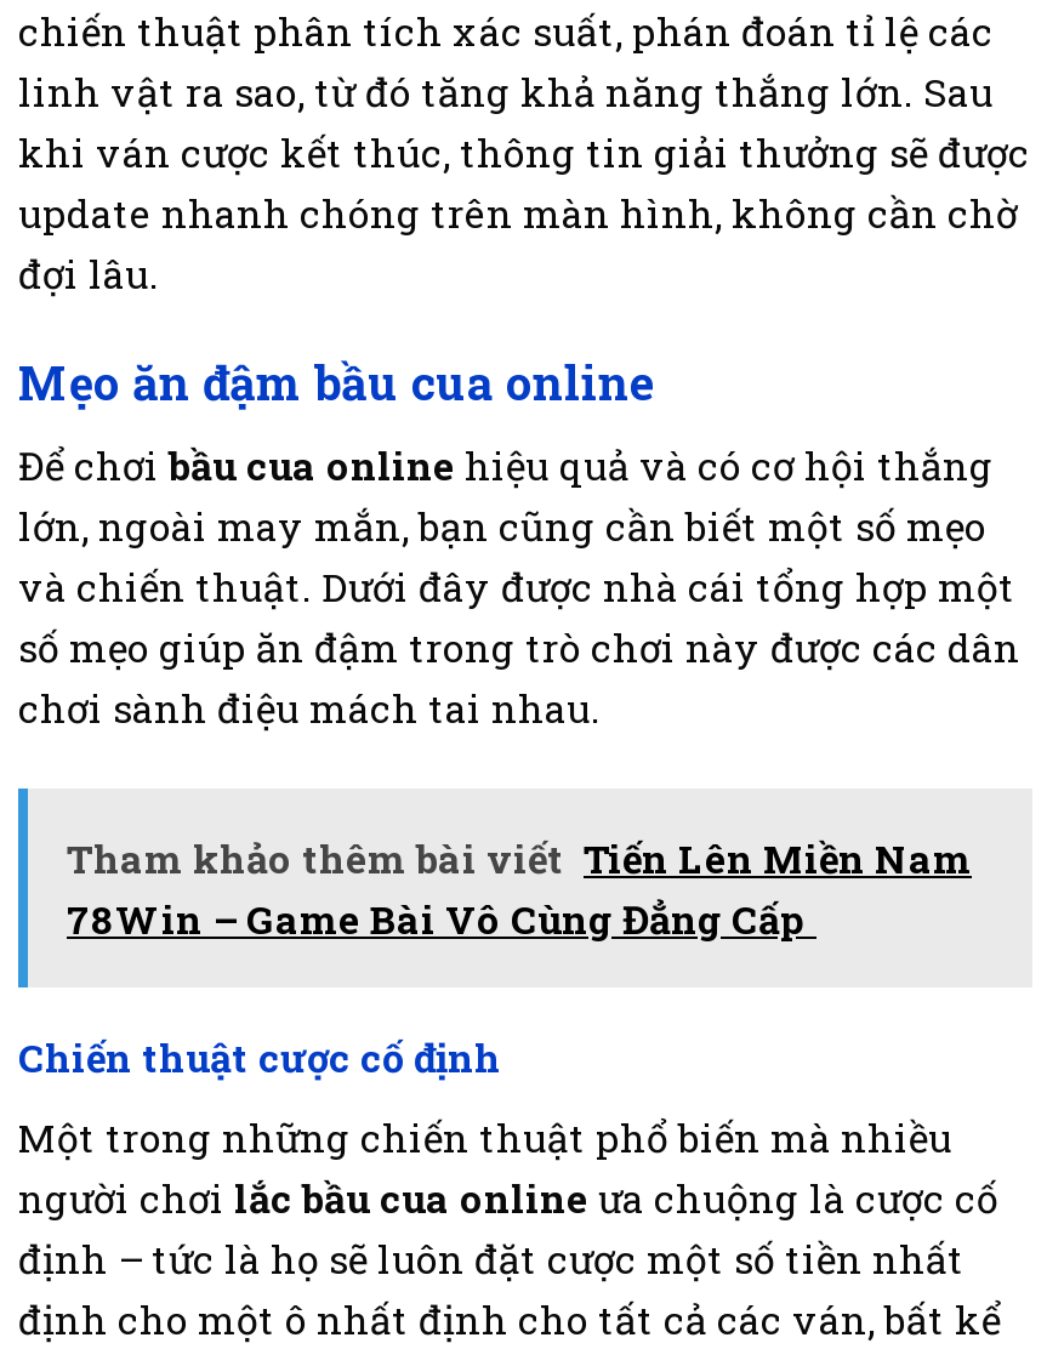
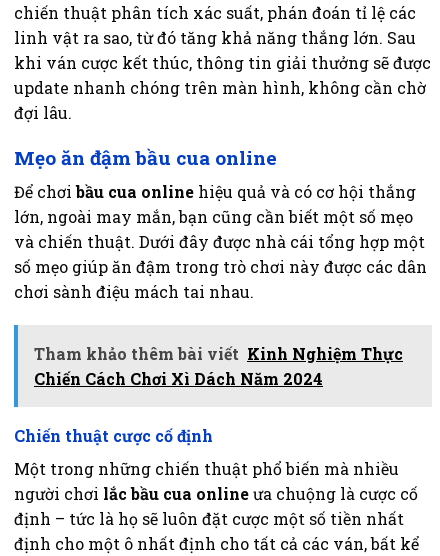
- Tham khảo thêm bài viết Tiến Lên Miền Nam
- 78Win – Game Bài Vô Cùng Đẳng Cấp
+ Tham khảo thêm bài viết Kinh Nghiệm Thực
+ Chiến Cách Chơi Xì Dách Năm 2024
